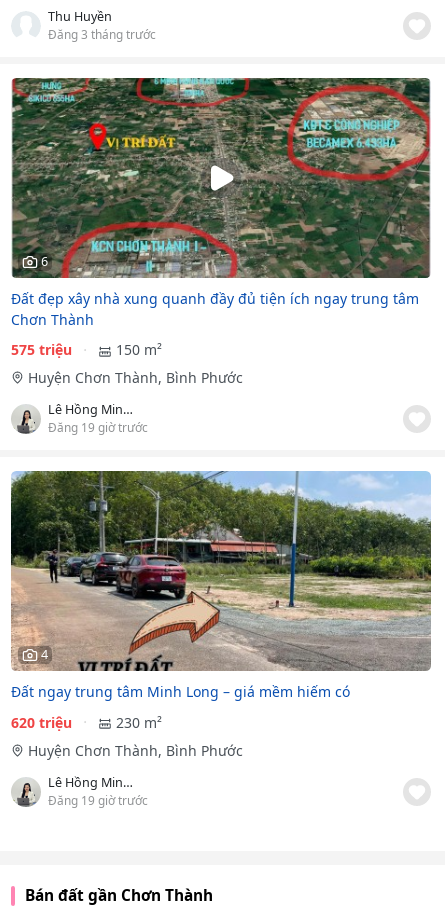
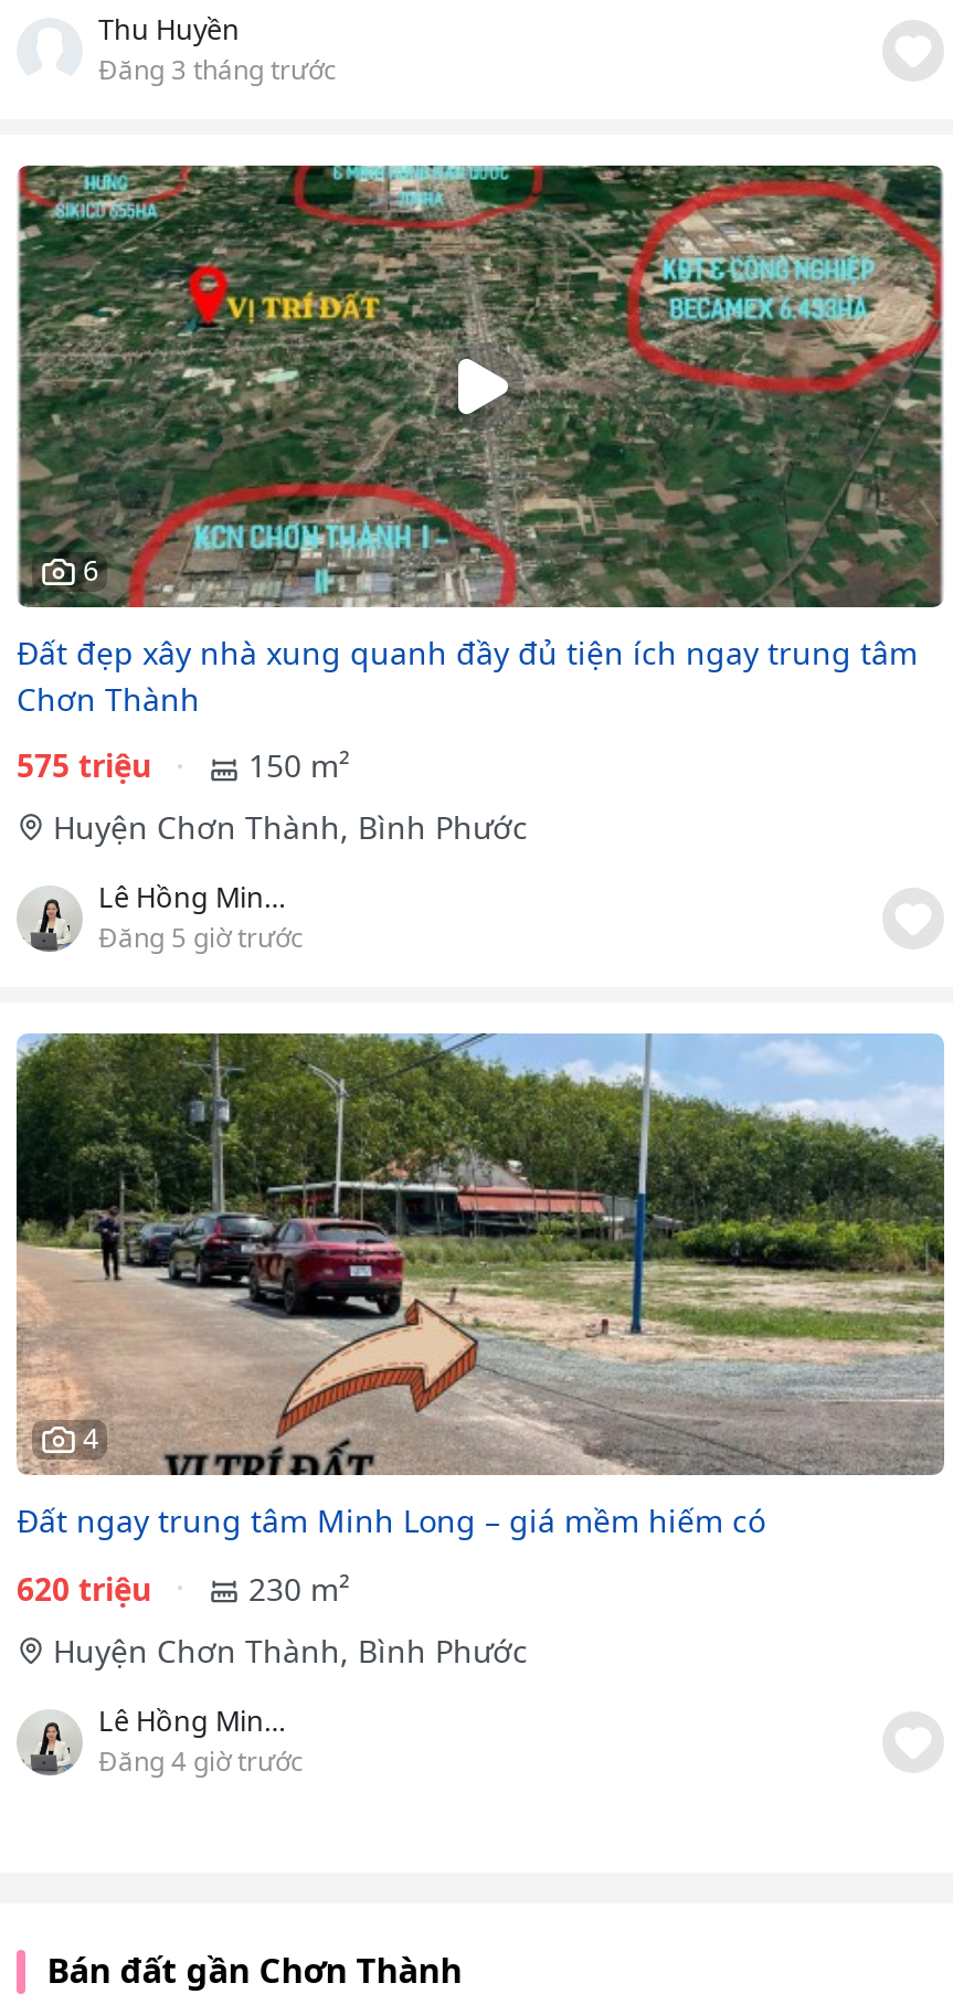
- Đăng 19 giờ trước
+ Đăng 5 giờ trước

- Đăng 19 giờ trước
+ Đăng 4 giờ trước
